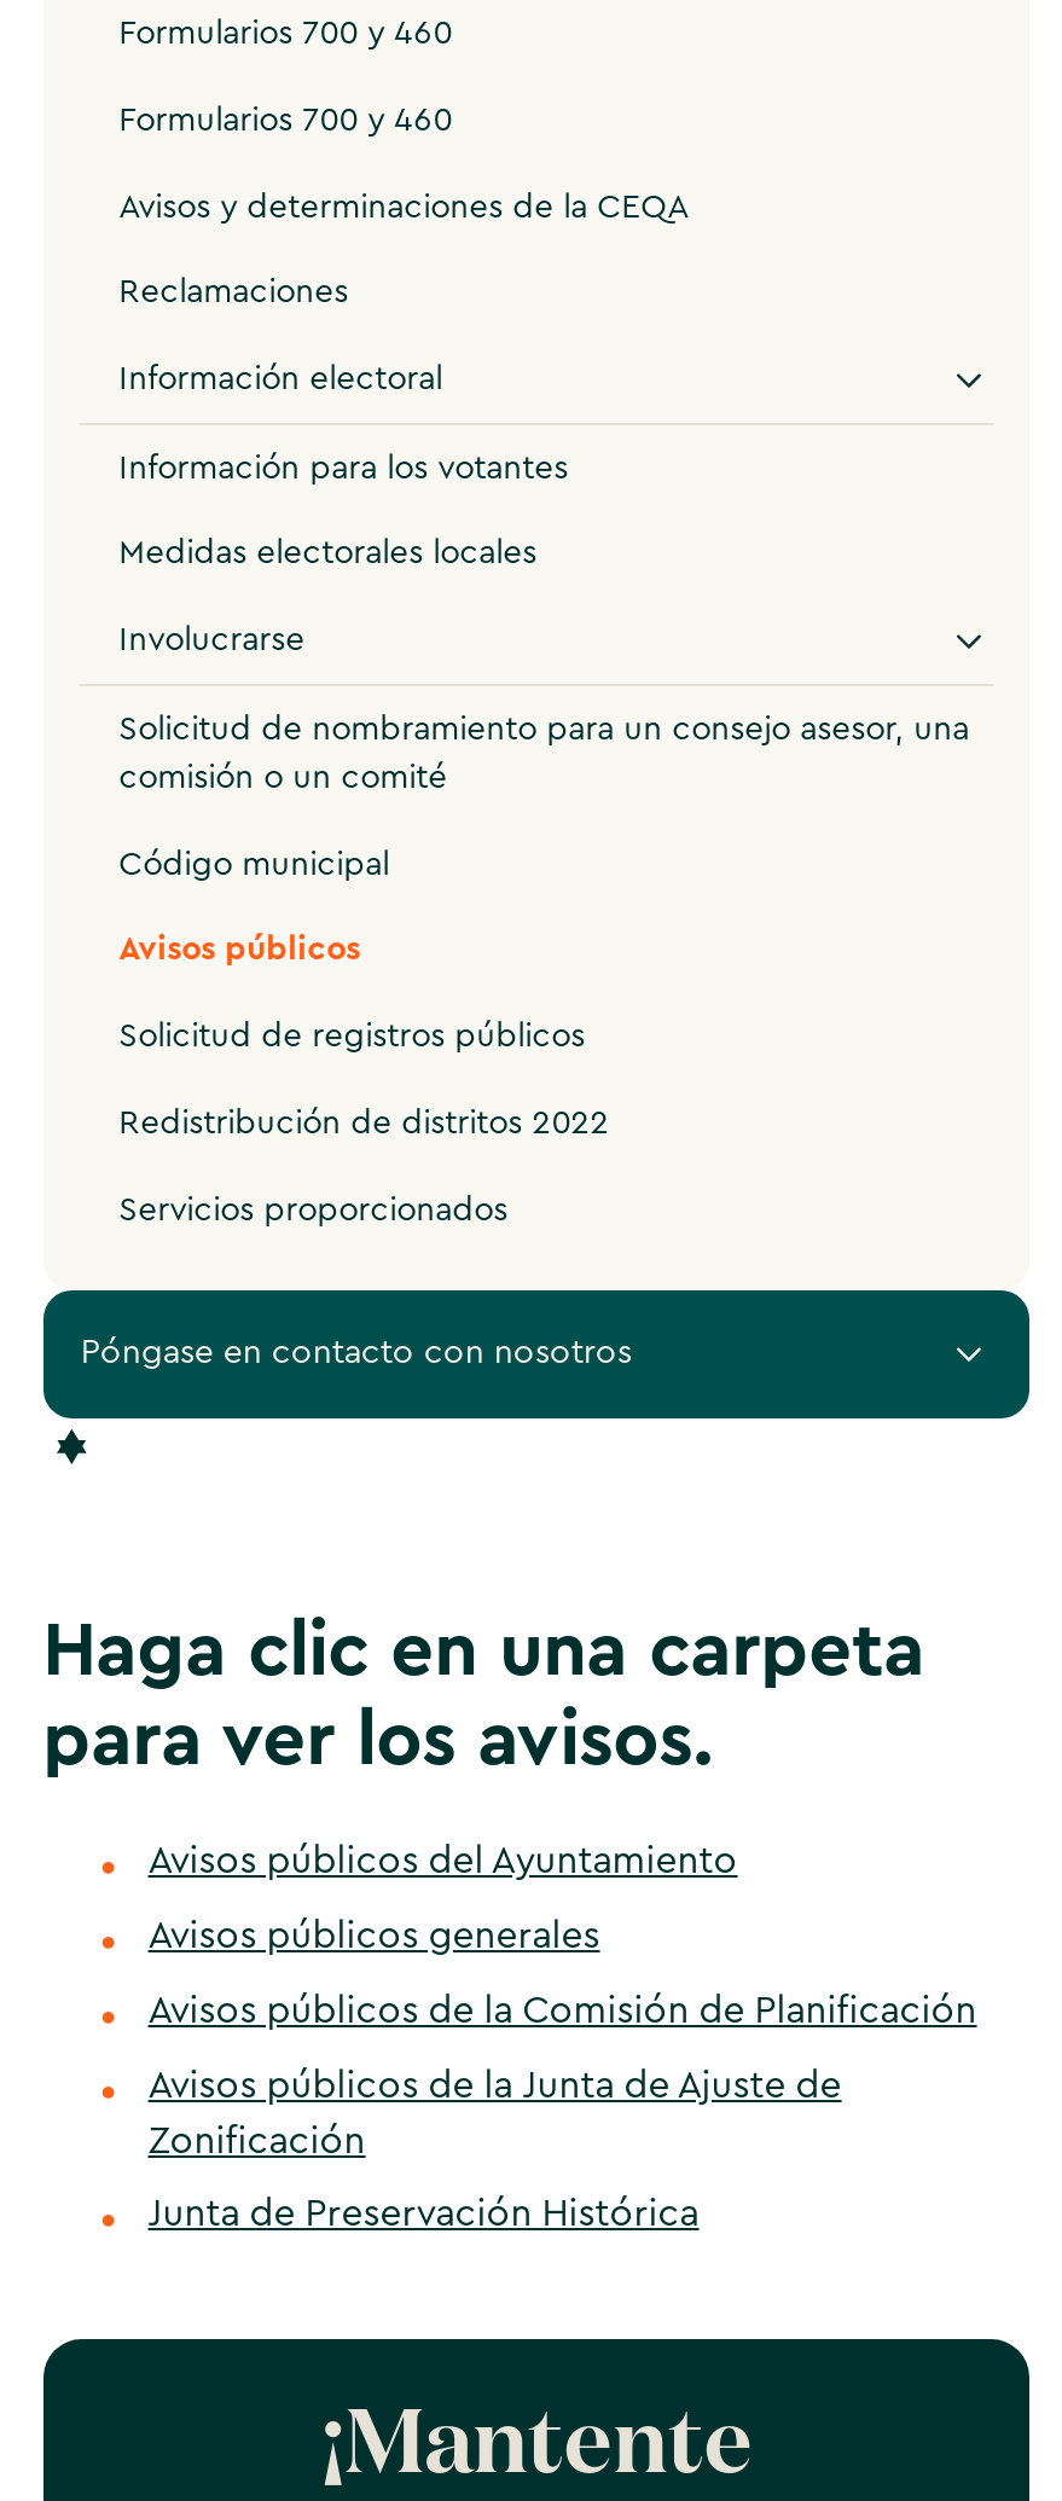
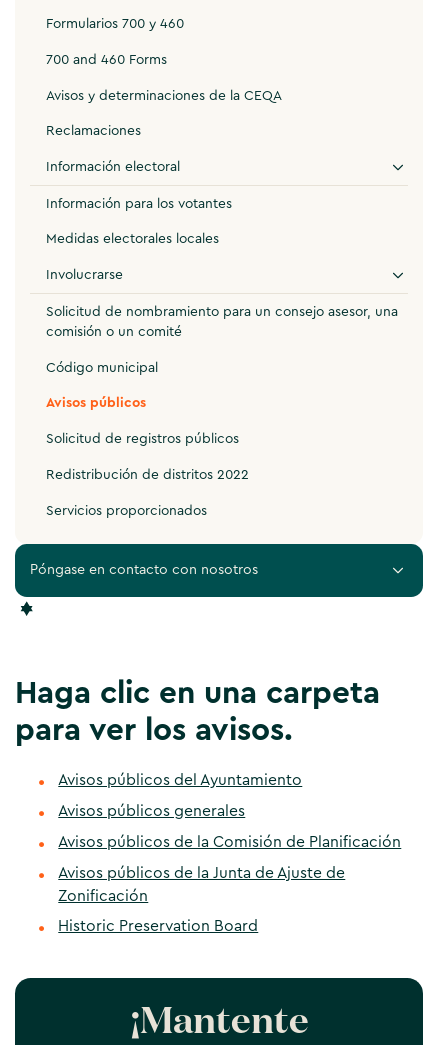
- Formularios 700 y 460
+ 700 and 460 Forms

- Junta de Preservación Histórica
+ Historic Preservation Board
